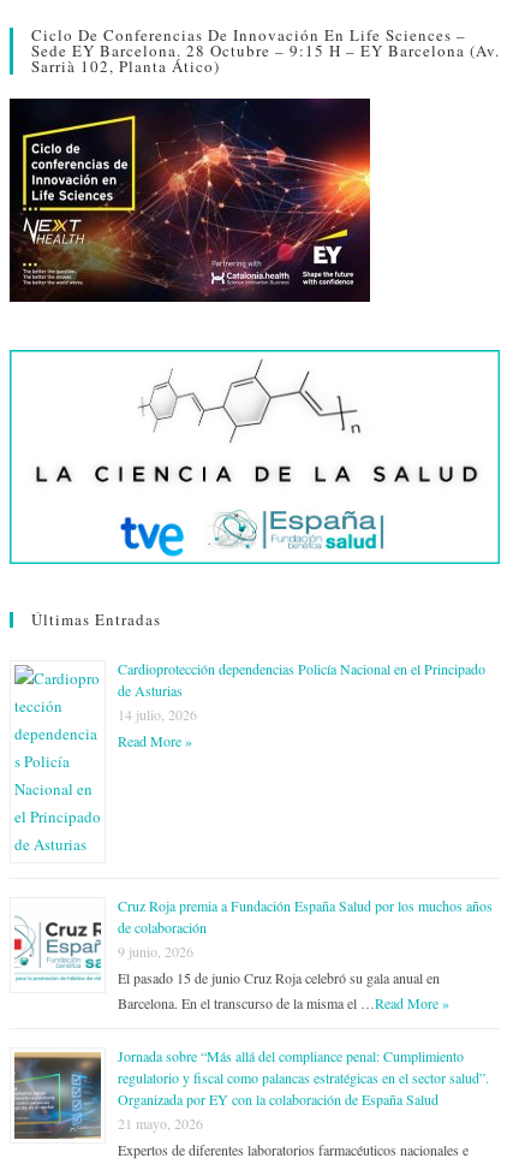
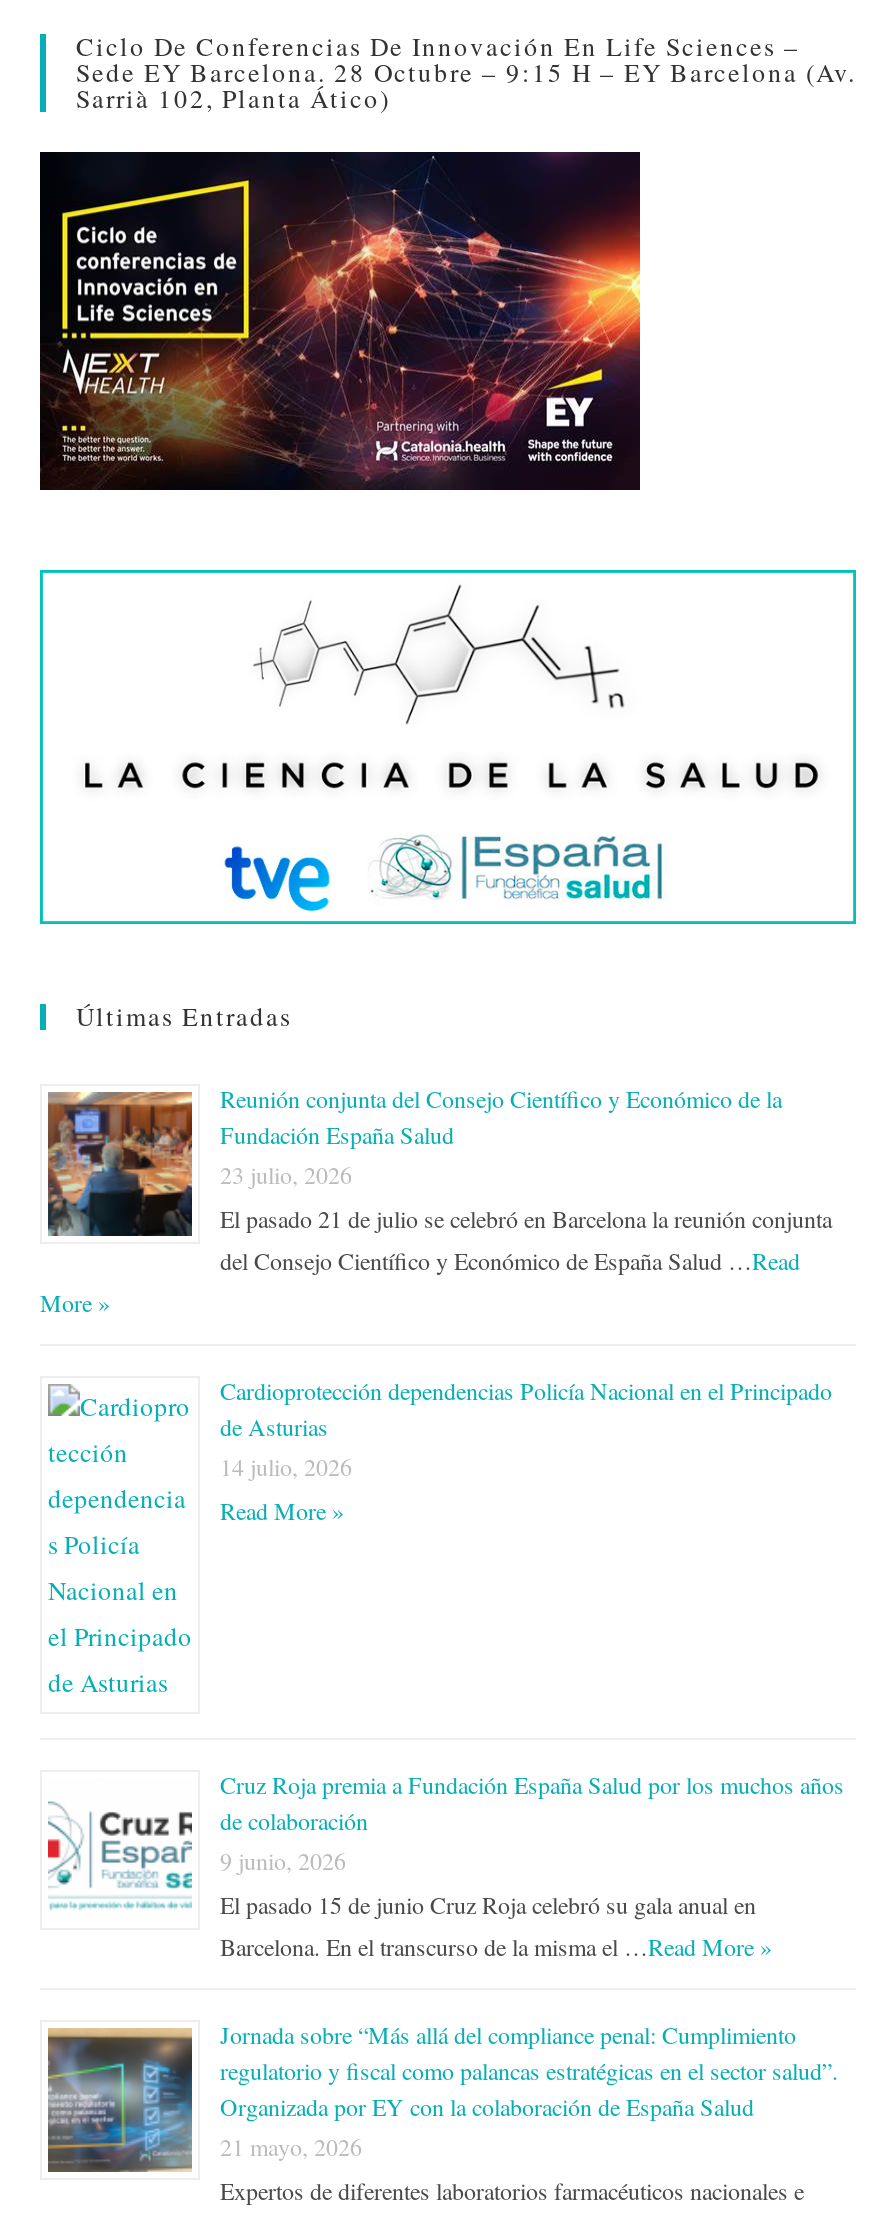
+ [image]
+ Reunión conjunta del Consejo Científico y Económico de la
+ Fundación España Salud
+ 23 julio, 2026
+ El pasado 21 de julio se celebró en Barcelona la reunión conjunta
+ del Consejo Científico y Económico de España Salud … Read
+ More »
